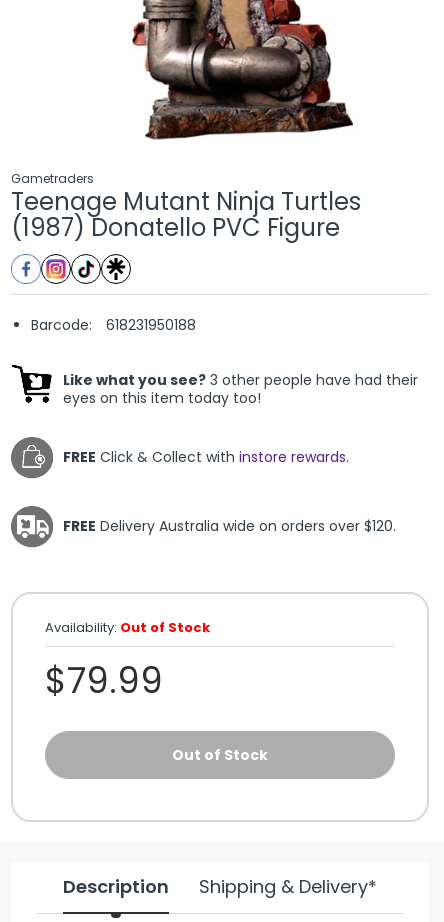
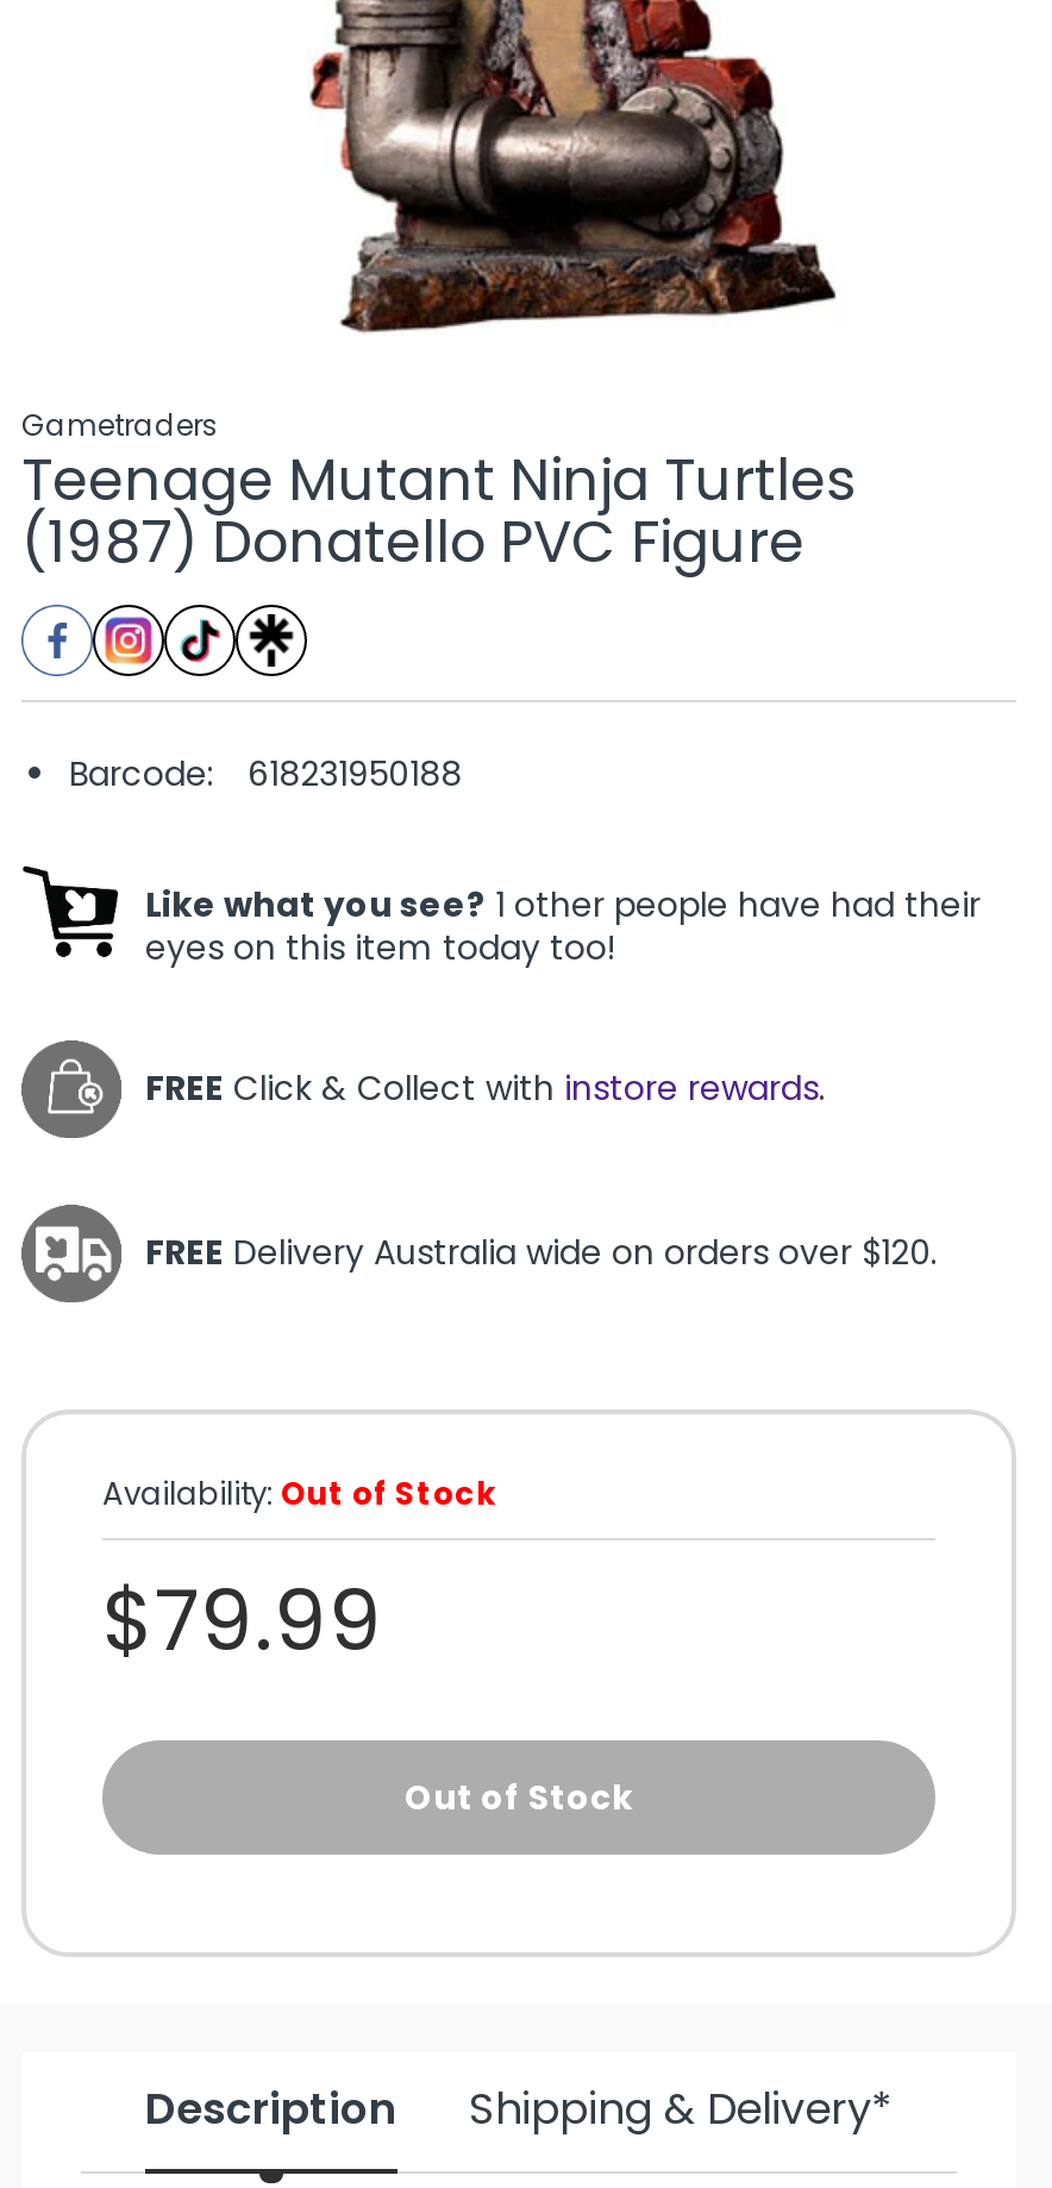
- Like what you see? 3 other people have had their
+ Like what you see? 1 other people have had their
